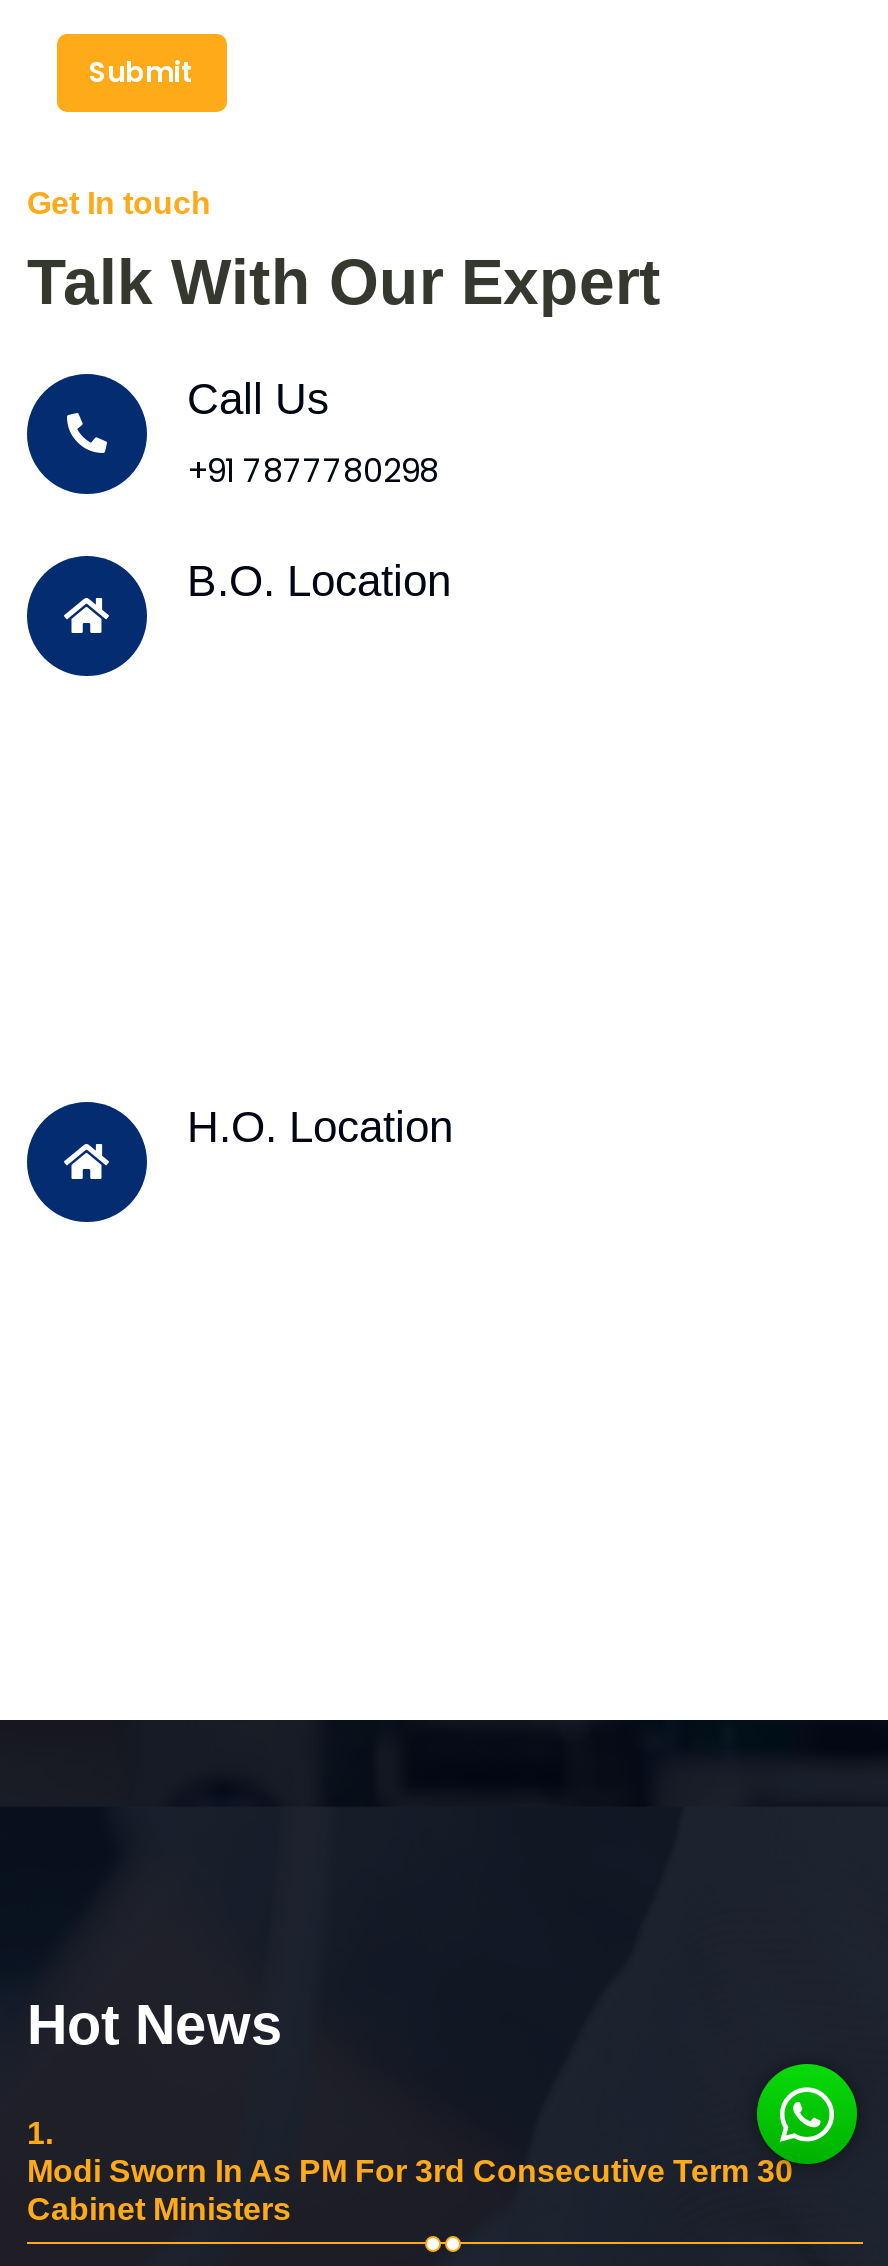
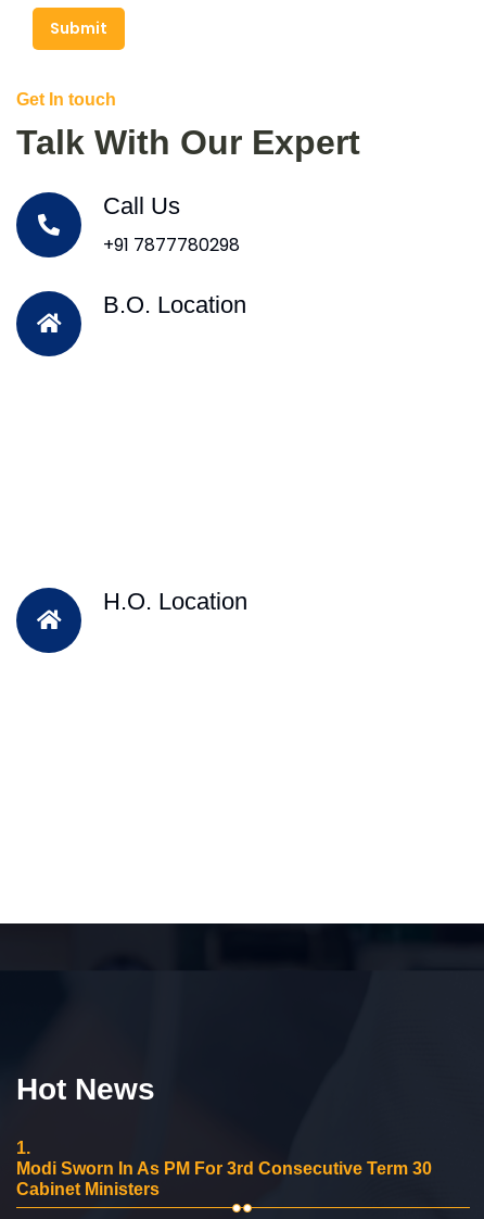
- [image]
